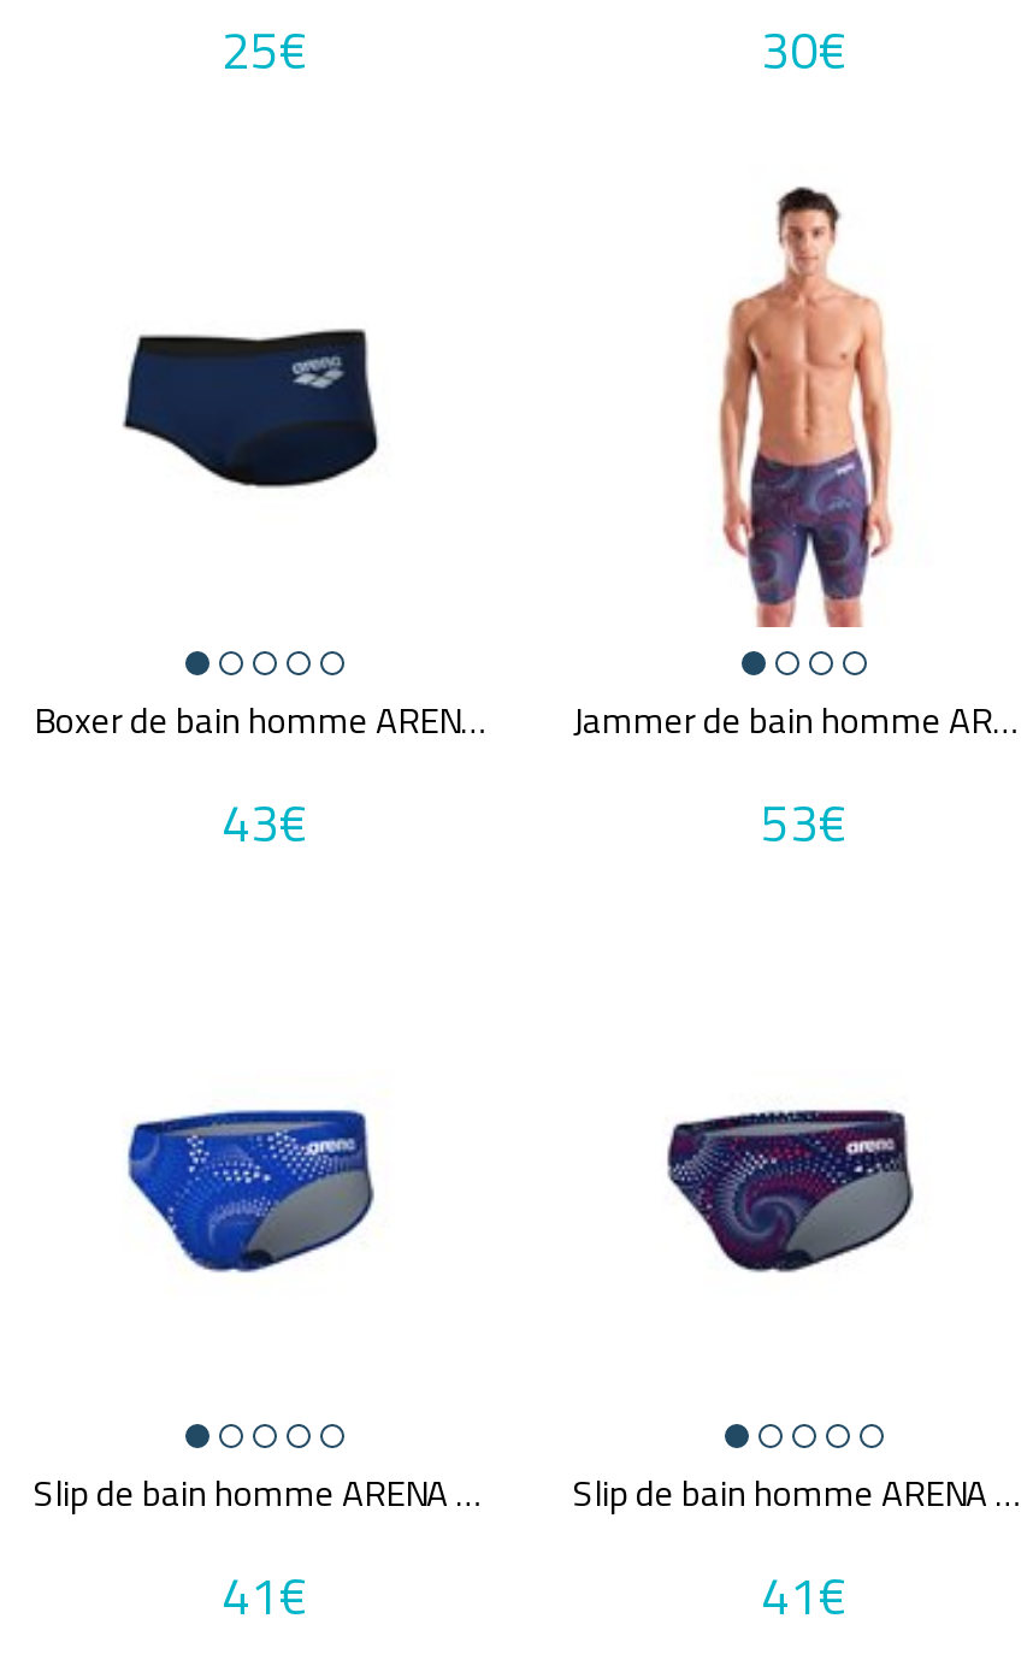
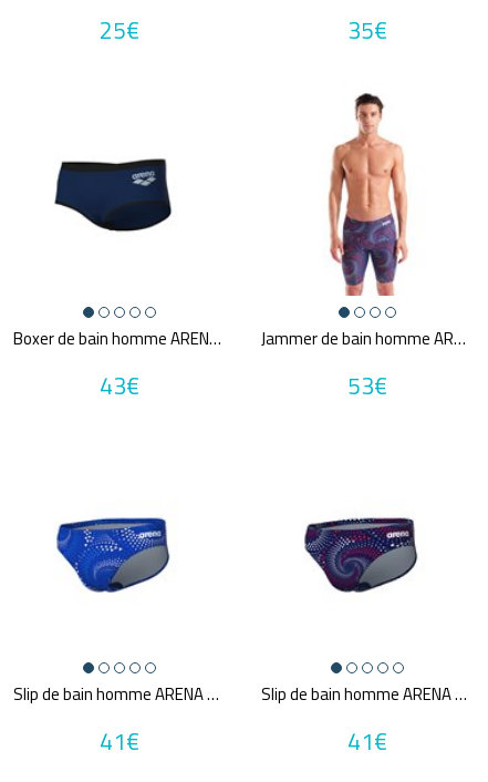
- 30€
+ 35€
